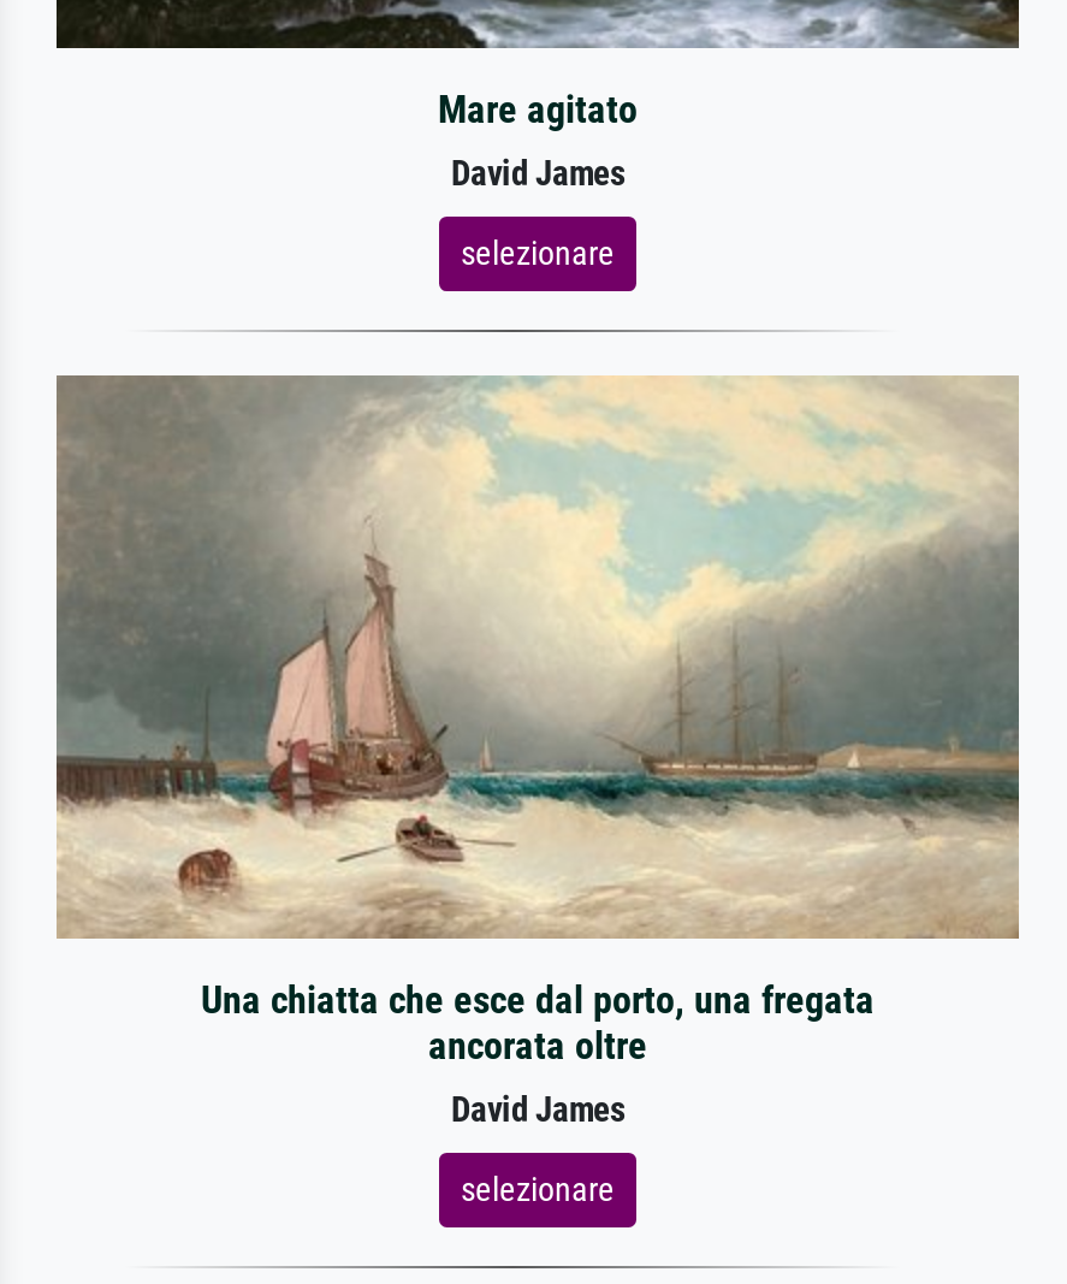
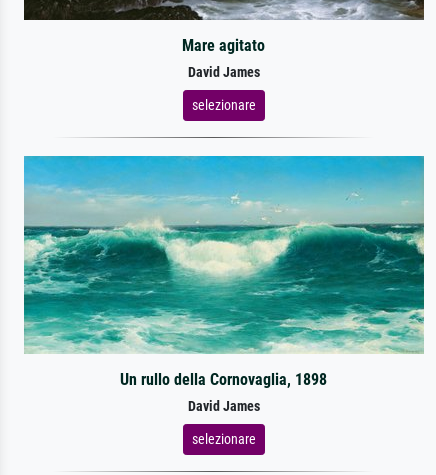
- [image]
- Una chiatta che esce dal porto, una fregata
- ancorata oltre
+ [image]
+ Un rullo della Cornovaglia, 1898
